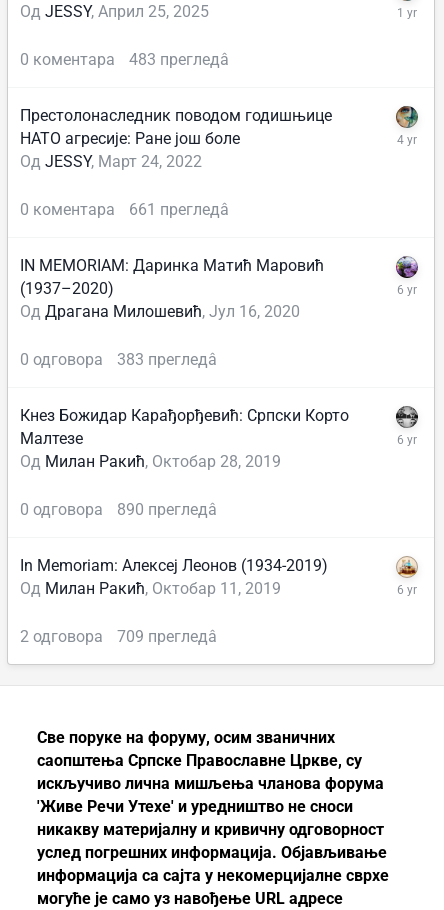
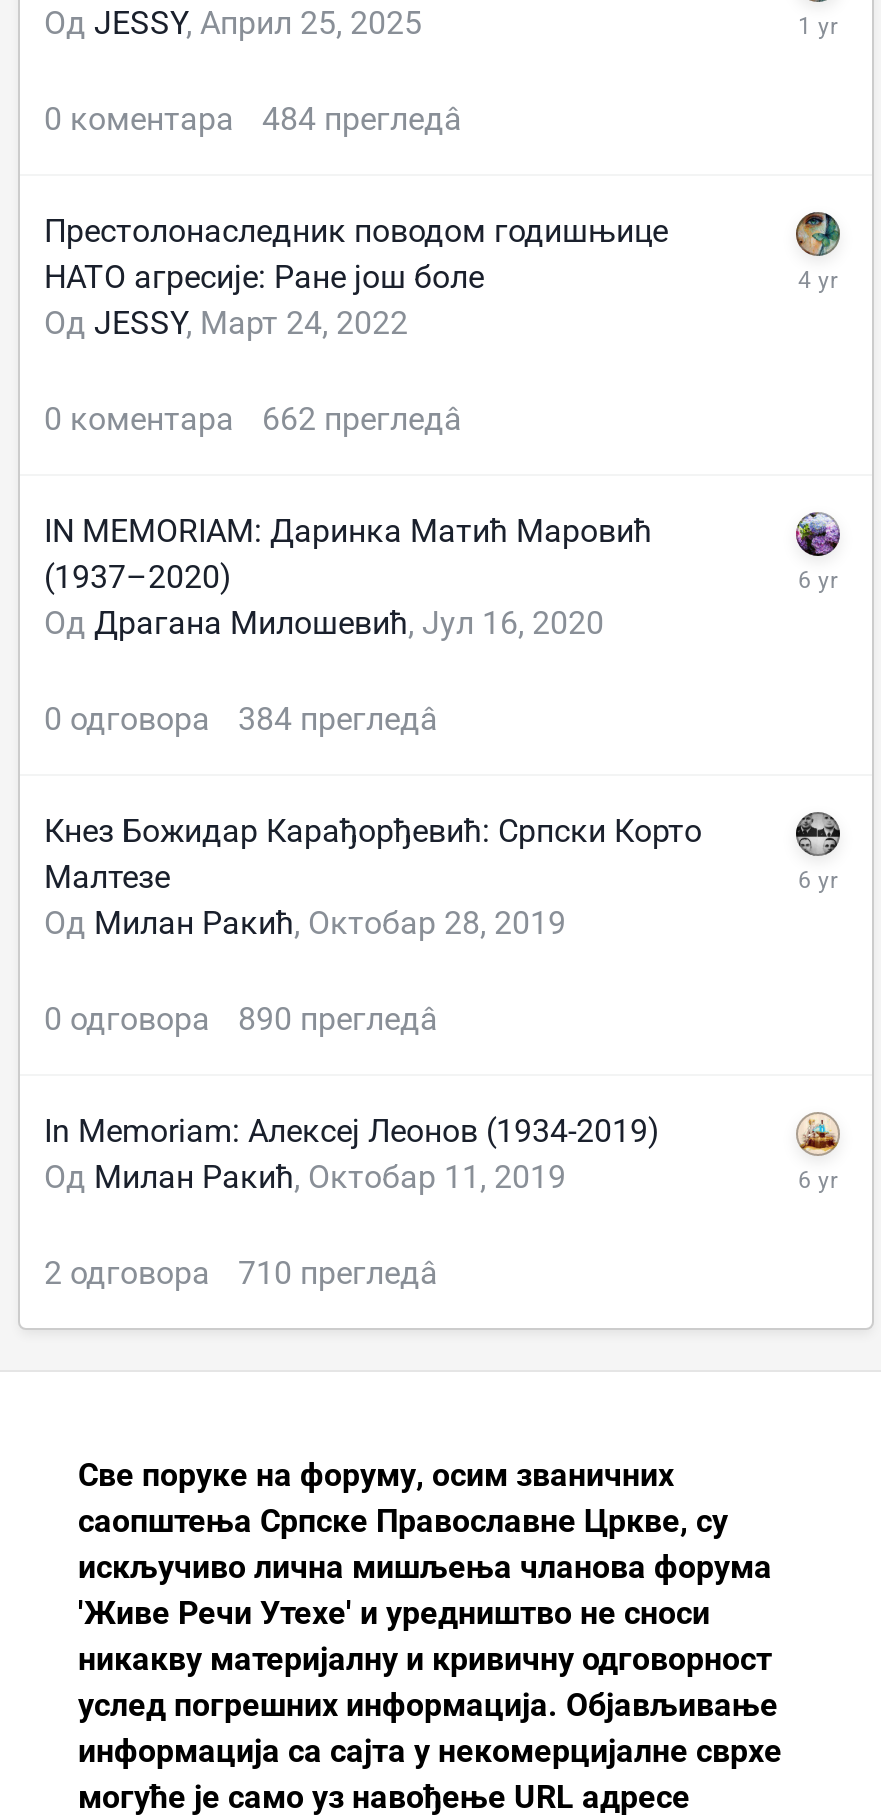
- 0 коментара 483 прегледâ
+ 0 коментара 484 прегледâ

- 0 коментара 661 прегледâ
+ 0 коментара 662 прегледâ

- 0 одговора 383 прегледâ
+ 0 одговора 384 прегледâ

- 2 одговора 709 прегледâ
+ 2 одговора 710 прегледâ
